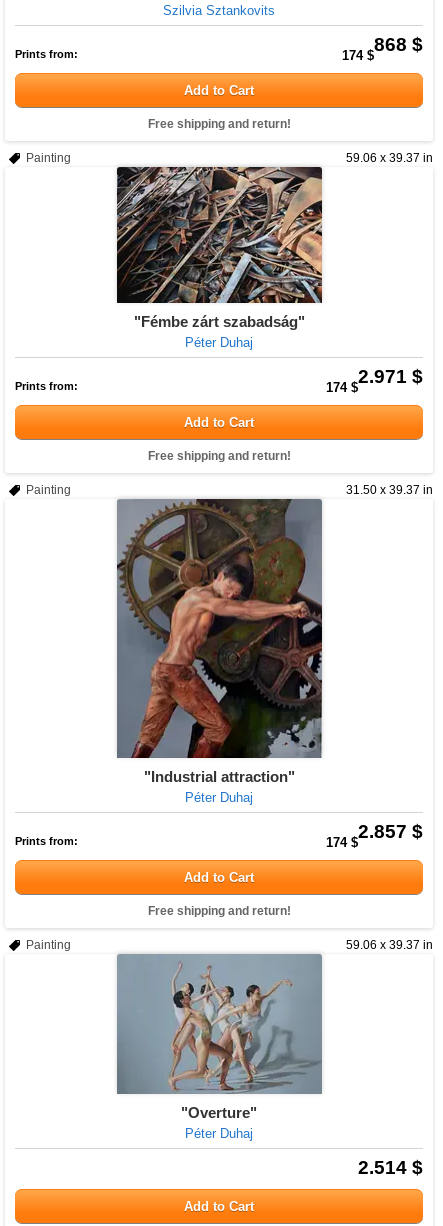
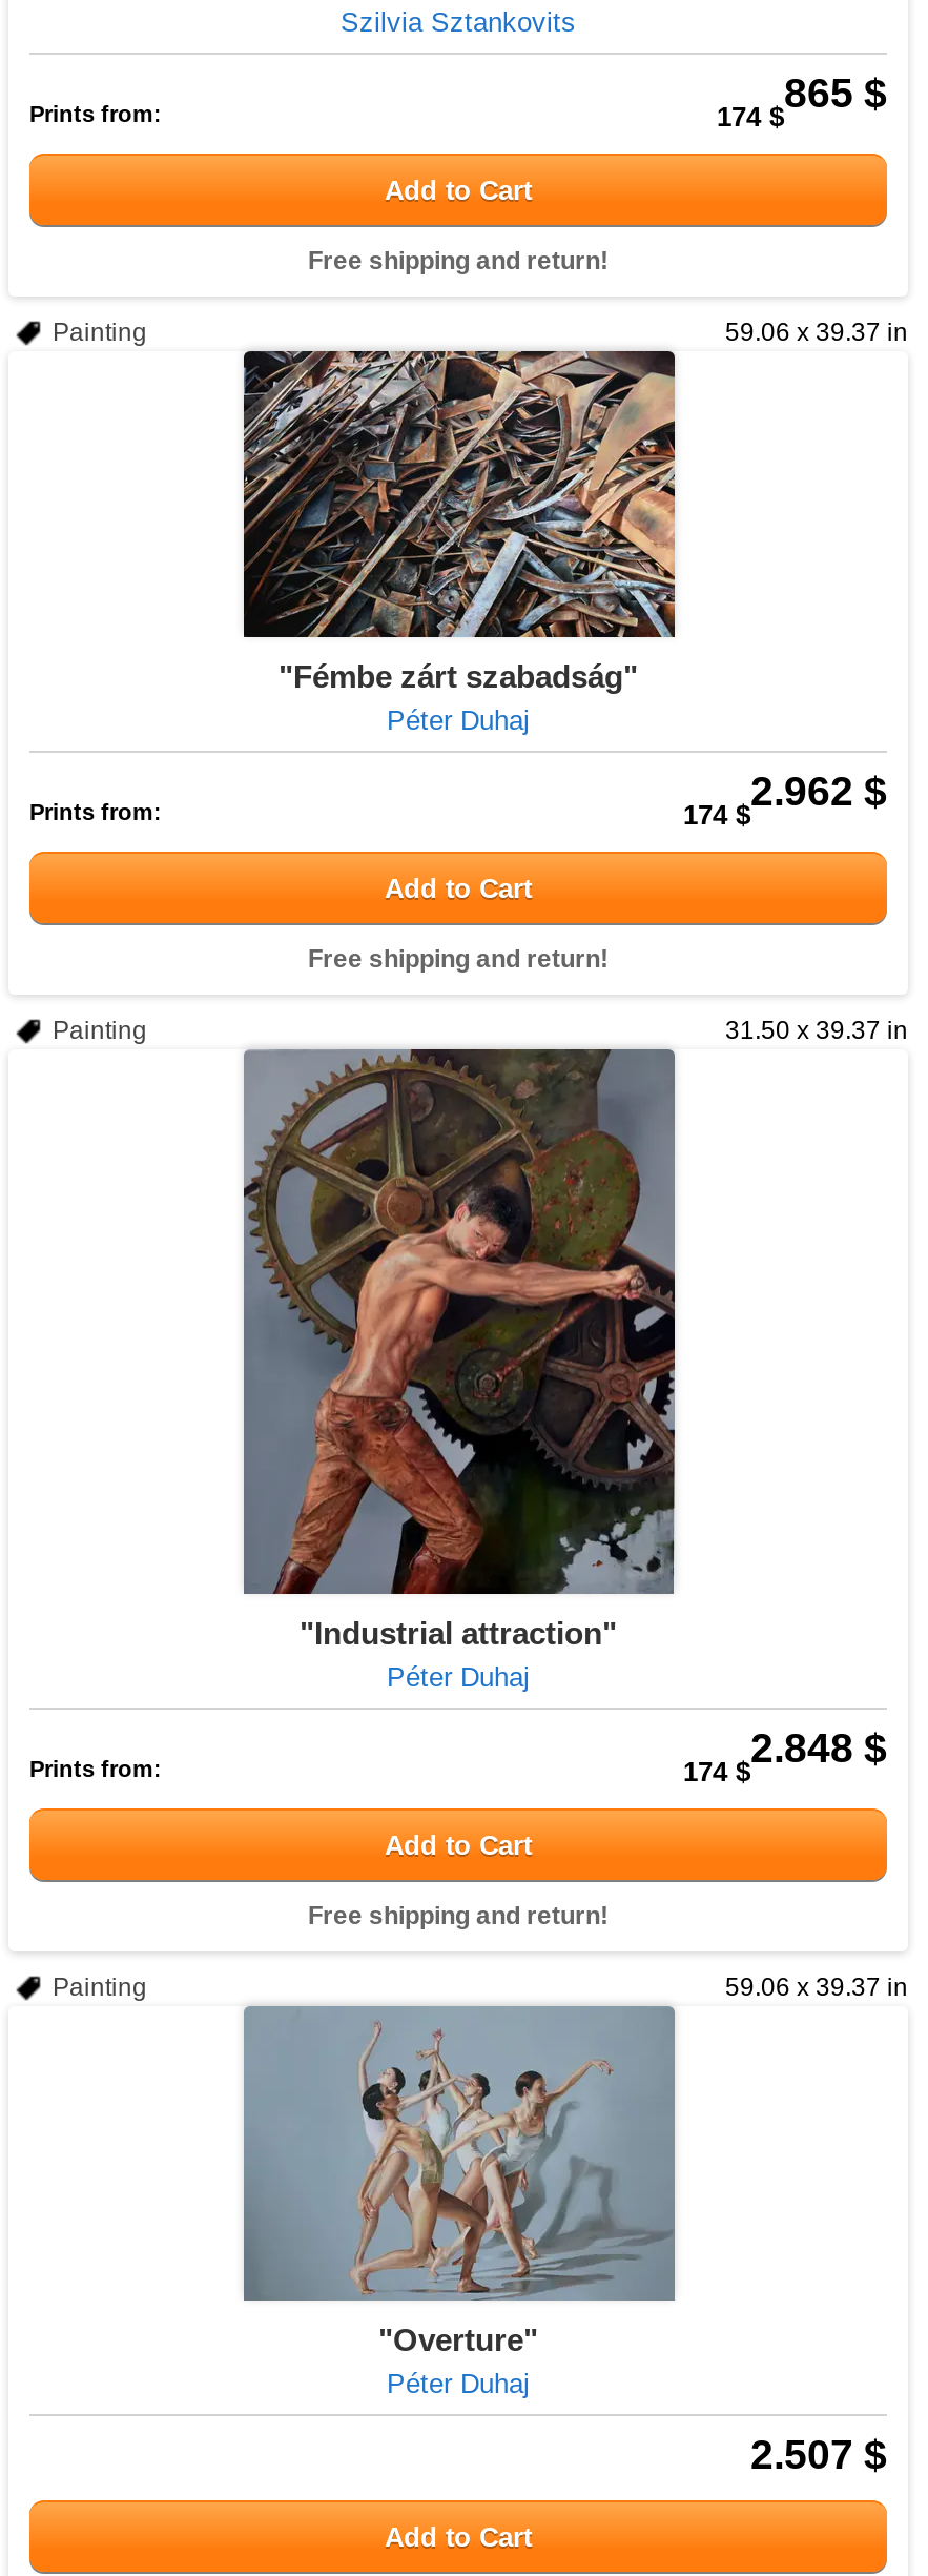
- 868 $
+ 865 $

- 2.971 $
+ 2.962 $

- 2.857 $
+ 2.848 $

- 2.514 $
+ 2.507 $
